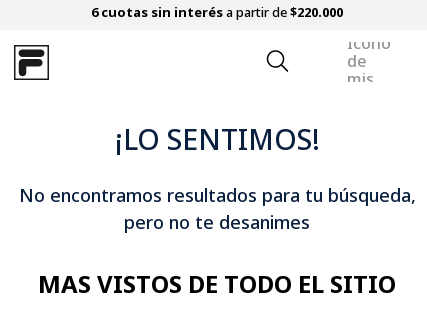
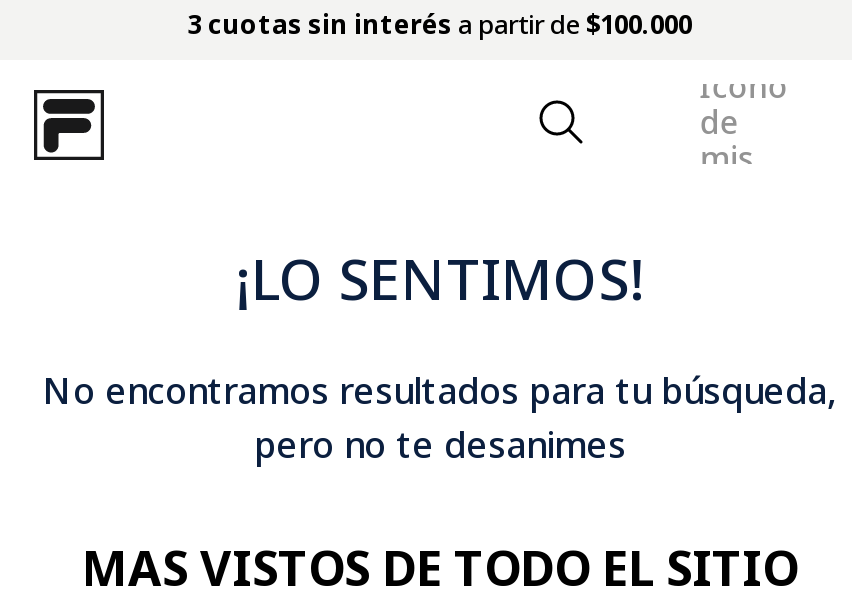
- 6 cuotas sin interés a partir de $220.000
+ 3 cuotas sin interés a partir de $100.000
